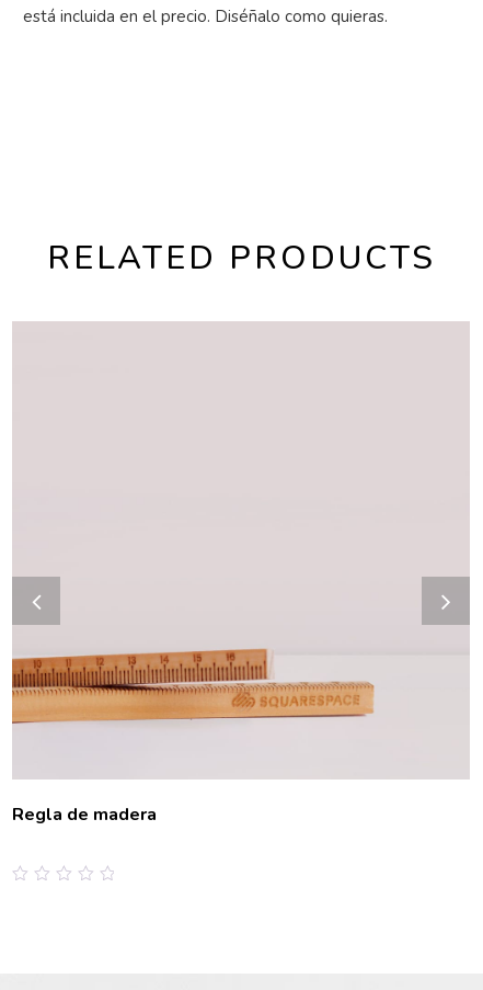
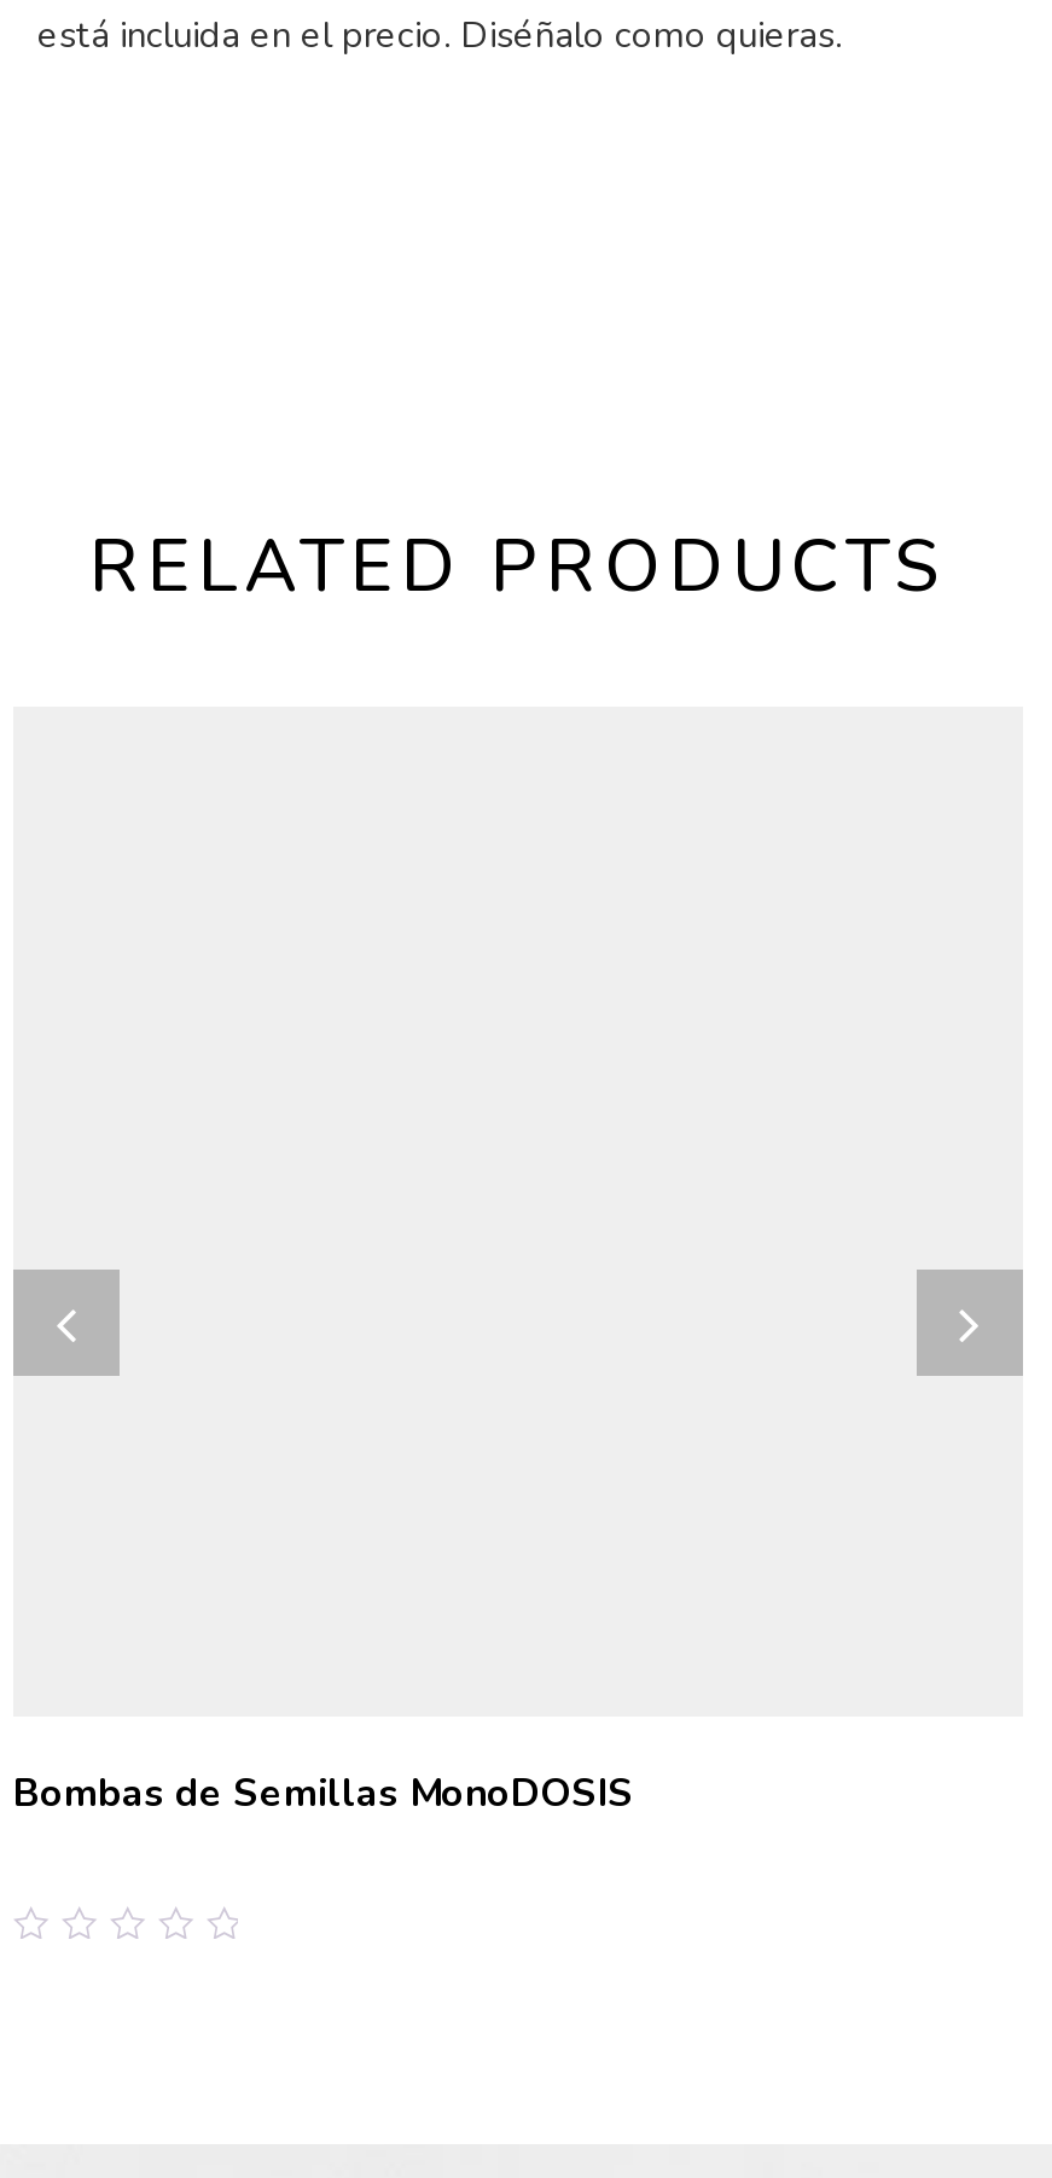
- [image]

- Regla de madera
+ Bombas de Semillas MonoDOSIS
